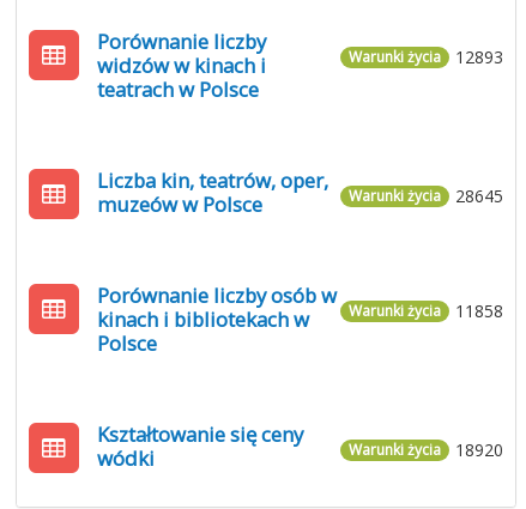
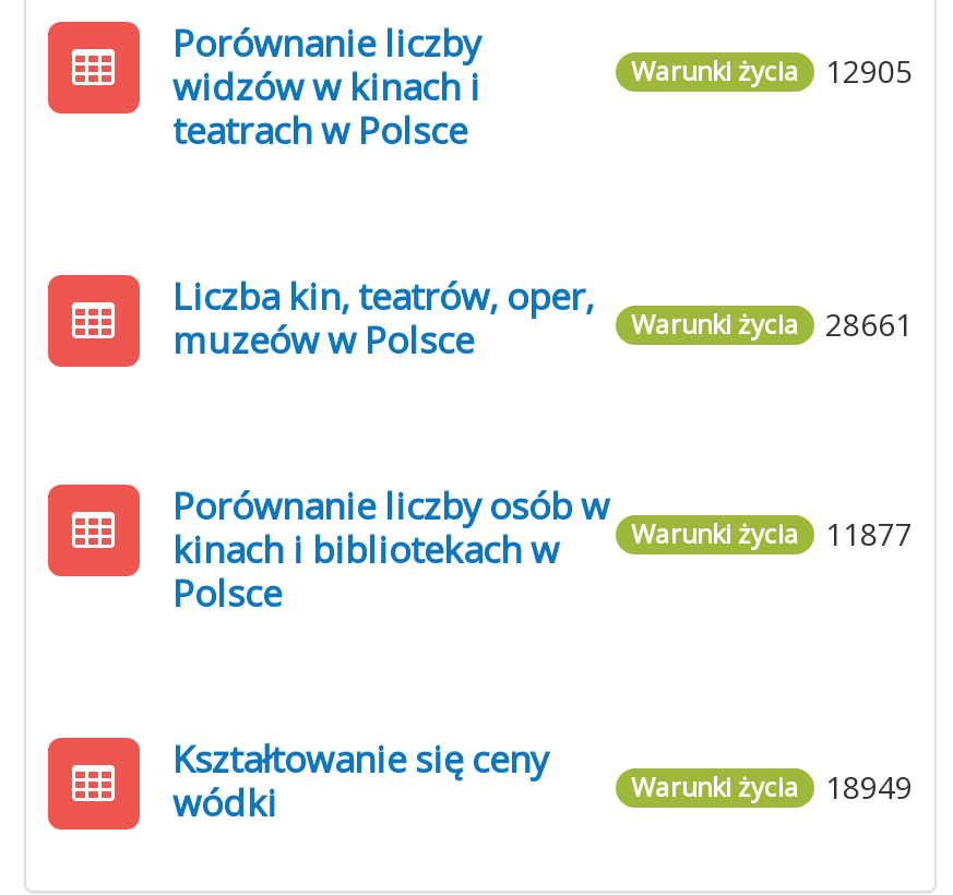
- Warunki życia 12893
+ Warunki życia 12905

- Warunki życia 28645
+ Warunki życia 28661

- kinach i bibliotekach w Warunki życia 11858
+ kinach i bibliotekach w Warunki życia 11877

- Warunki życia 18920
+ Warunki życia 18949
